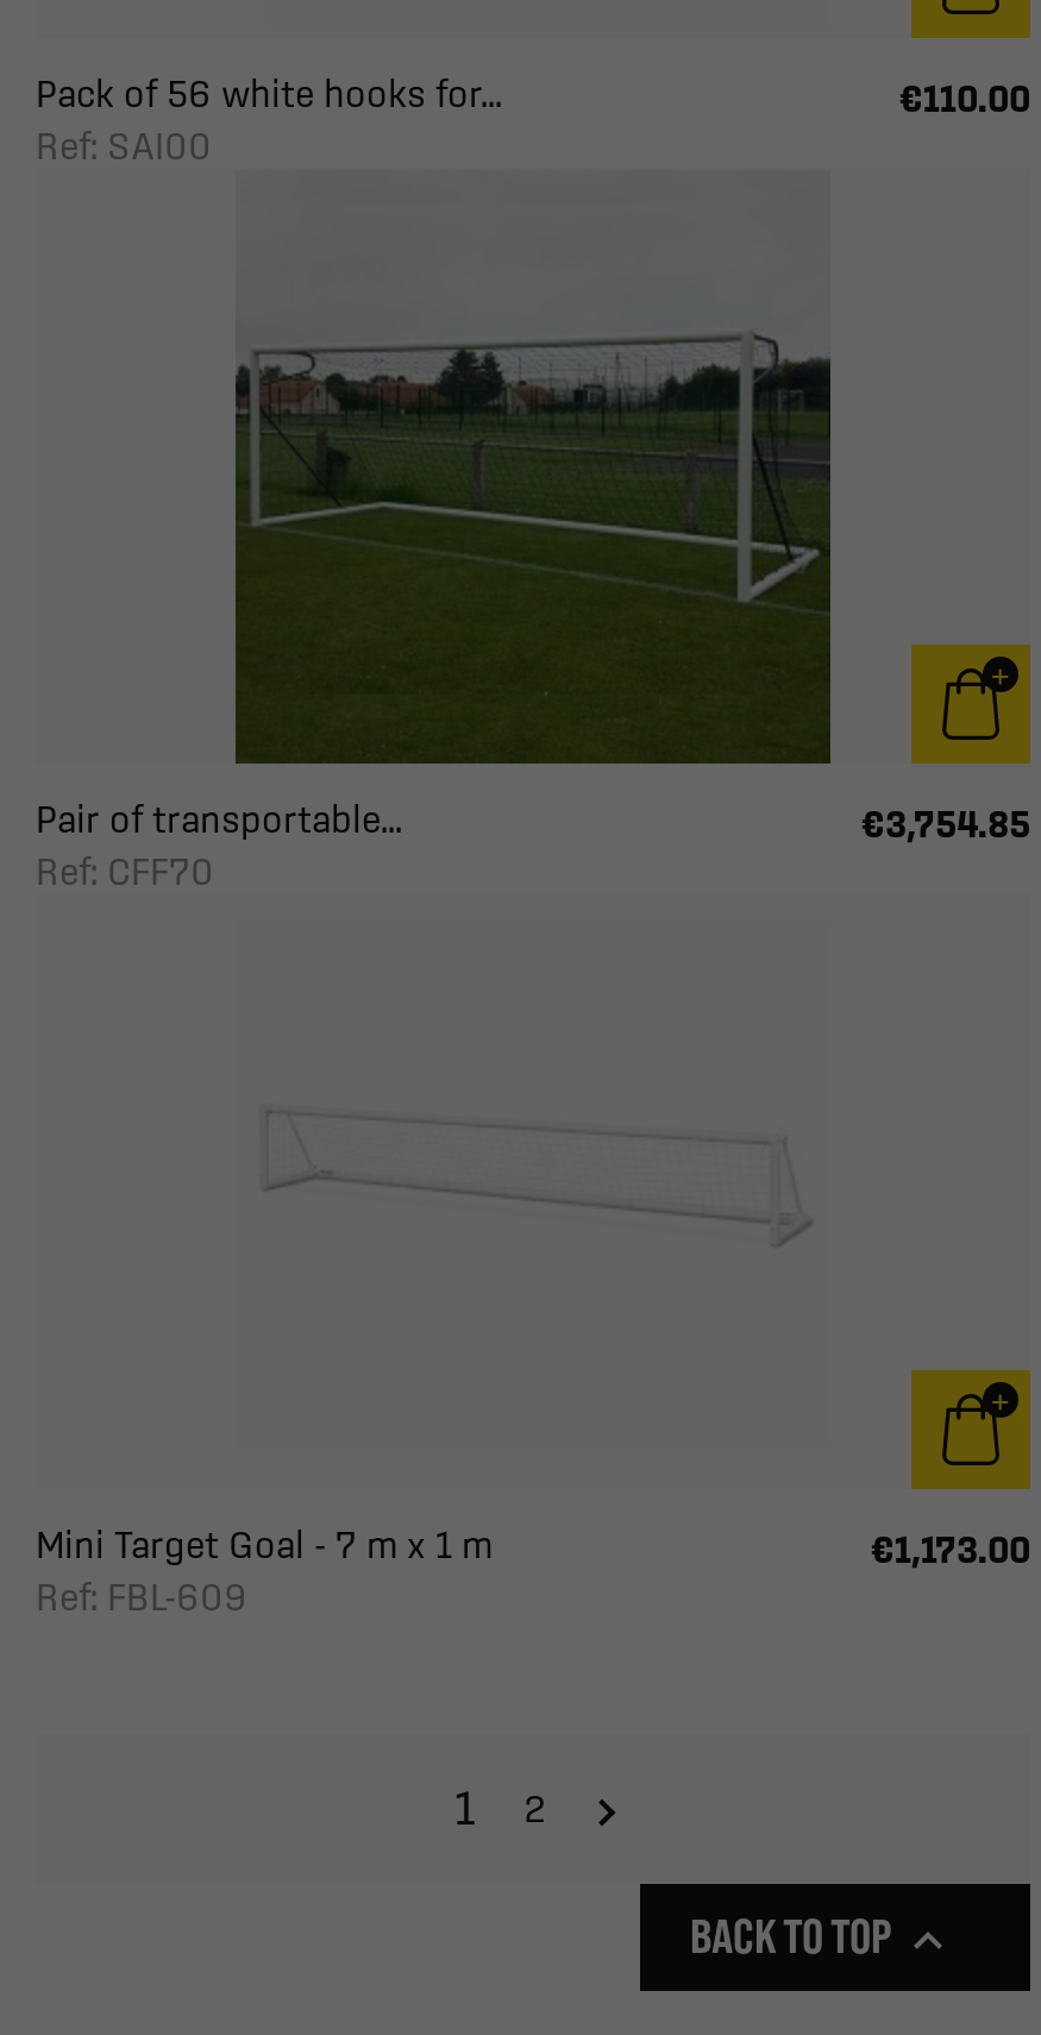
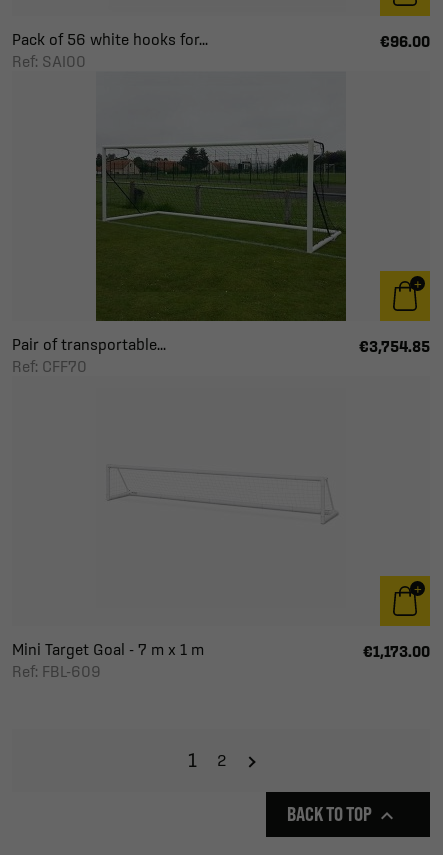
- €110.00
+ €96.00
